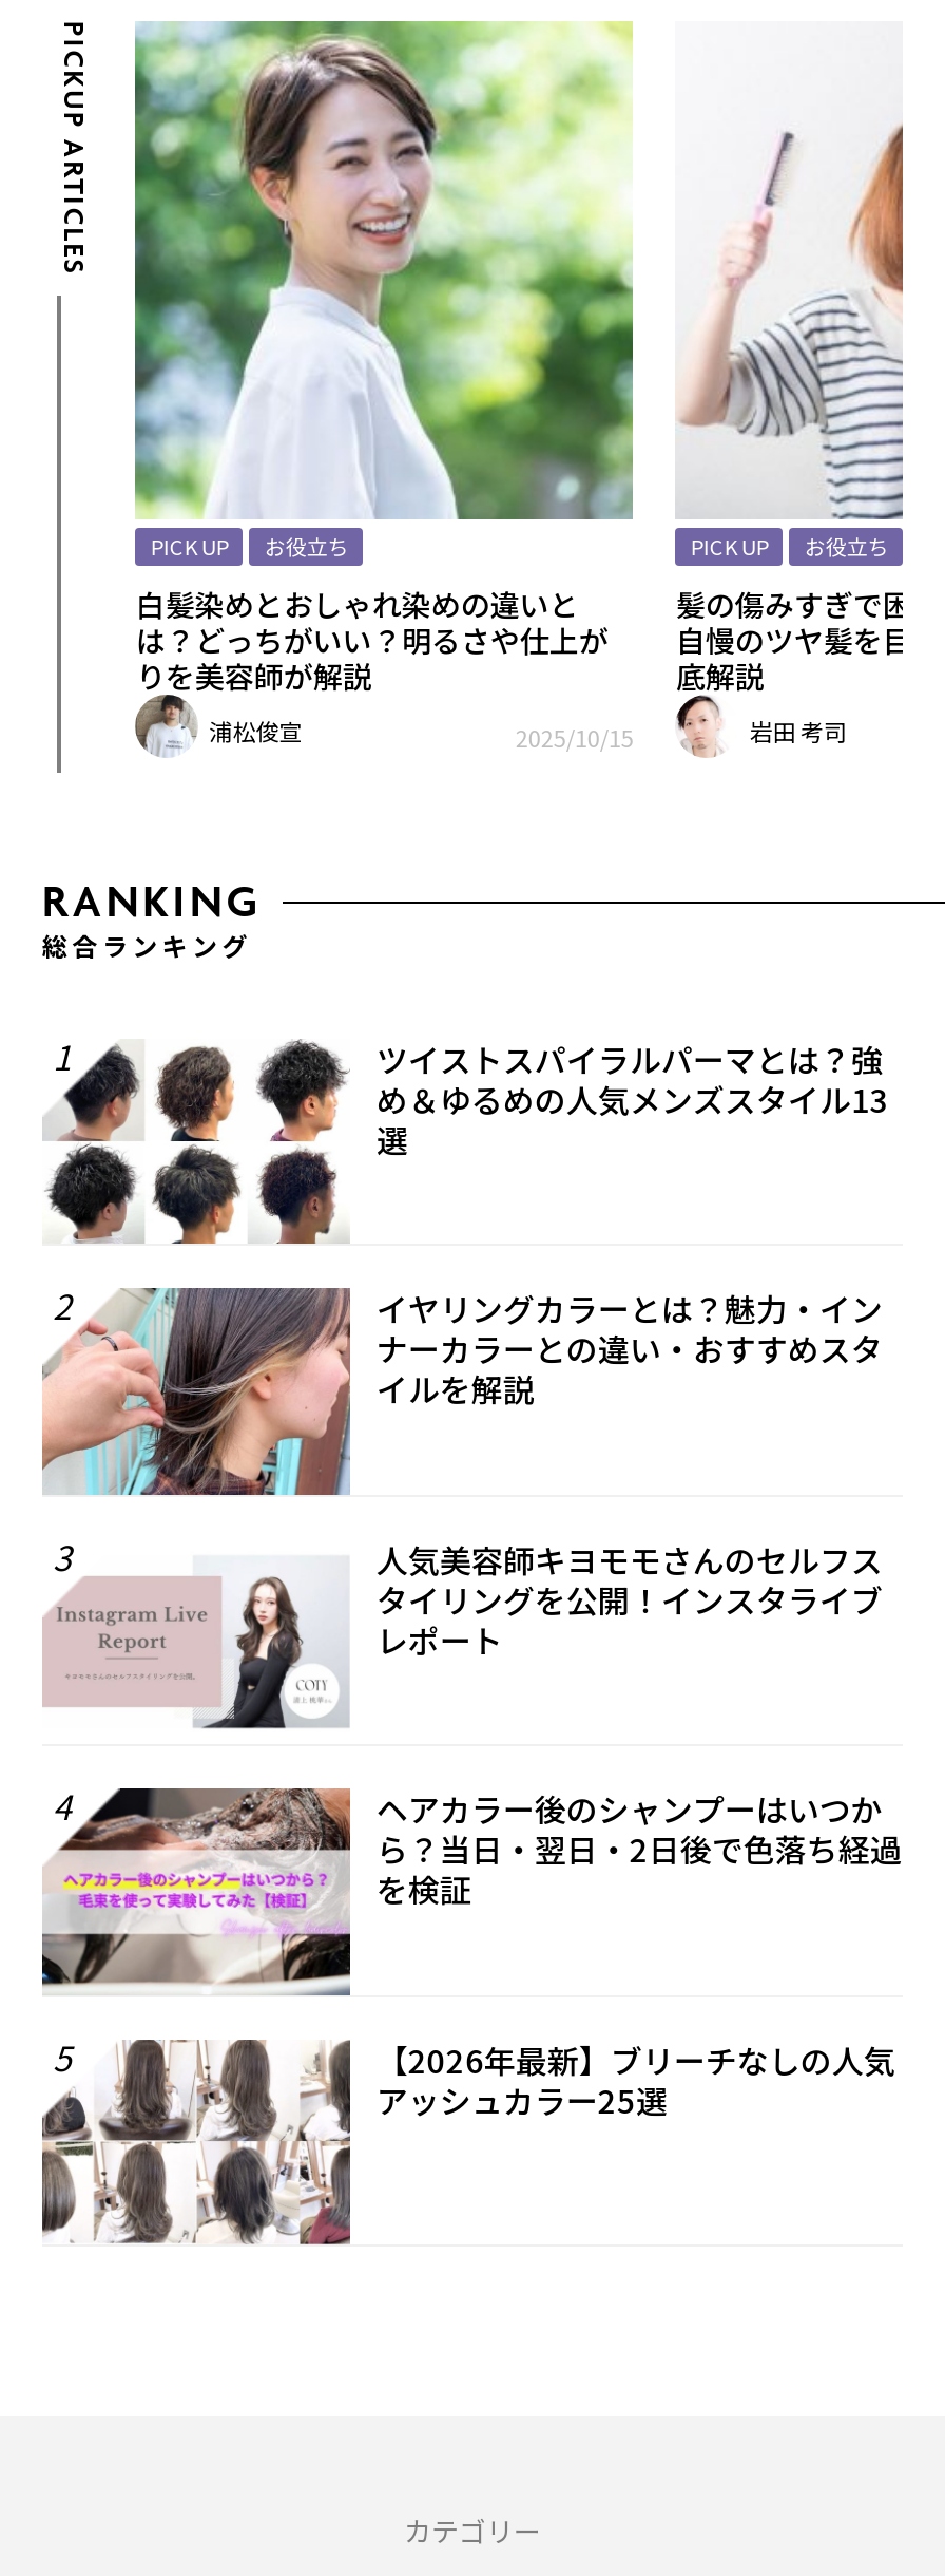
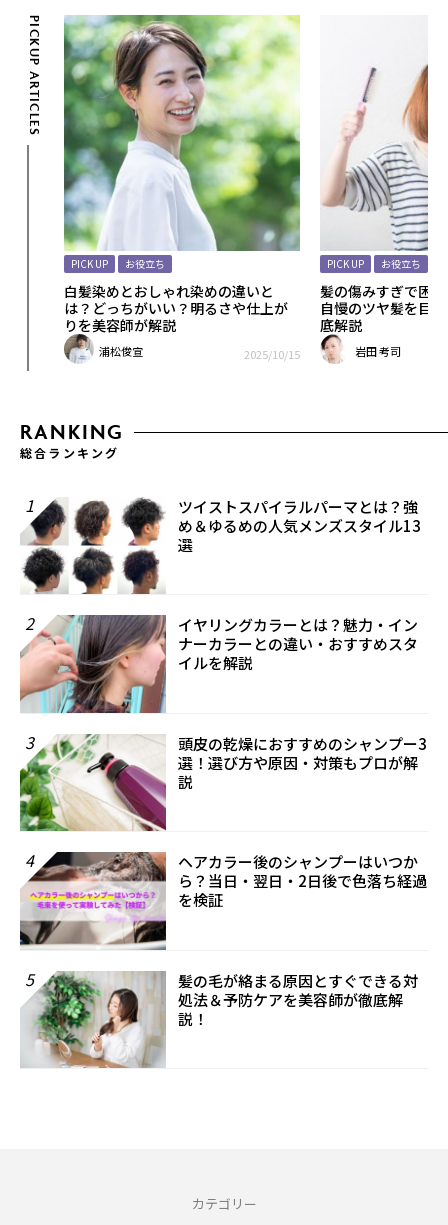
- [image]
- 人気美容師キヨモモさんのセルフス
- タイリングを公開！インスタライブ
- レポート
+ [image]
+ 頭皮の乾燥におすすめのシャンプー3
+ 選！選び方や原因・対策もプロが解
+ 説

- [image]
- 【2026年最新】ブリーチなしの人気
- アッシュカラー25選
+ [image]
+ 髪の毛が絡まる原因とすぐできる対
+ 処法＆予防ケアを美容師が徹底解
+ 説！
